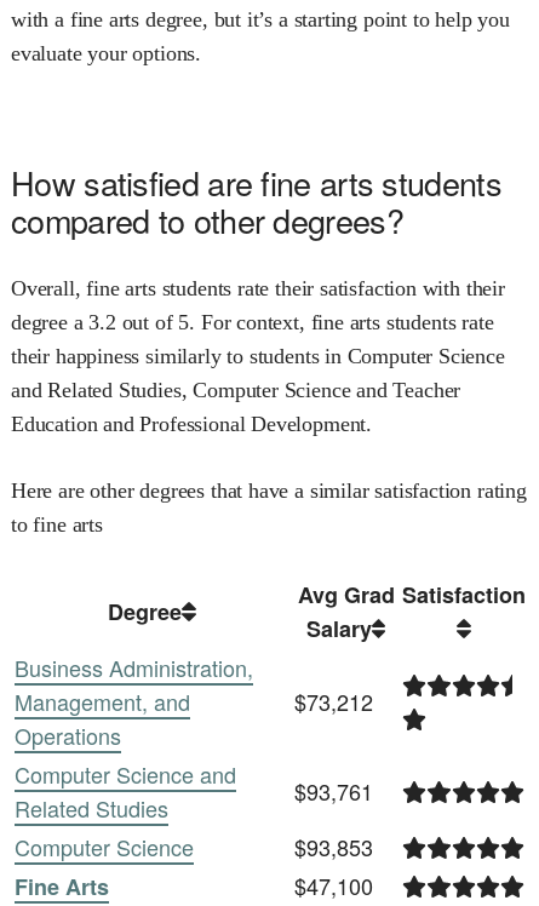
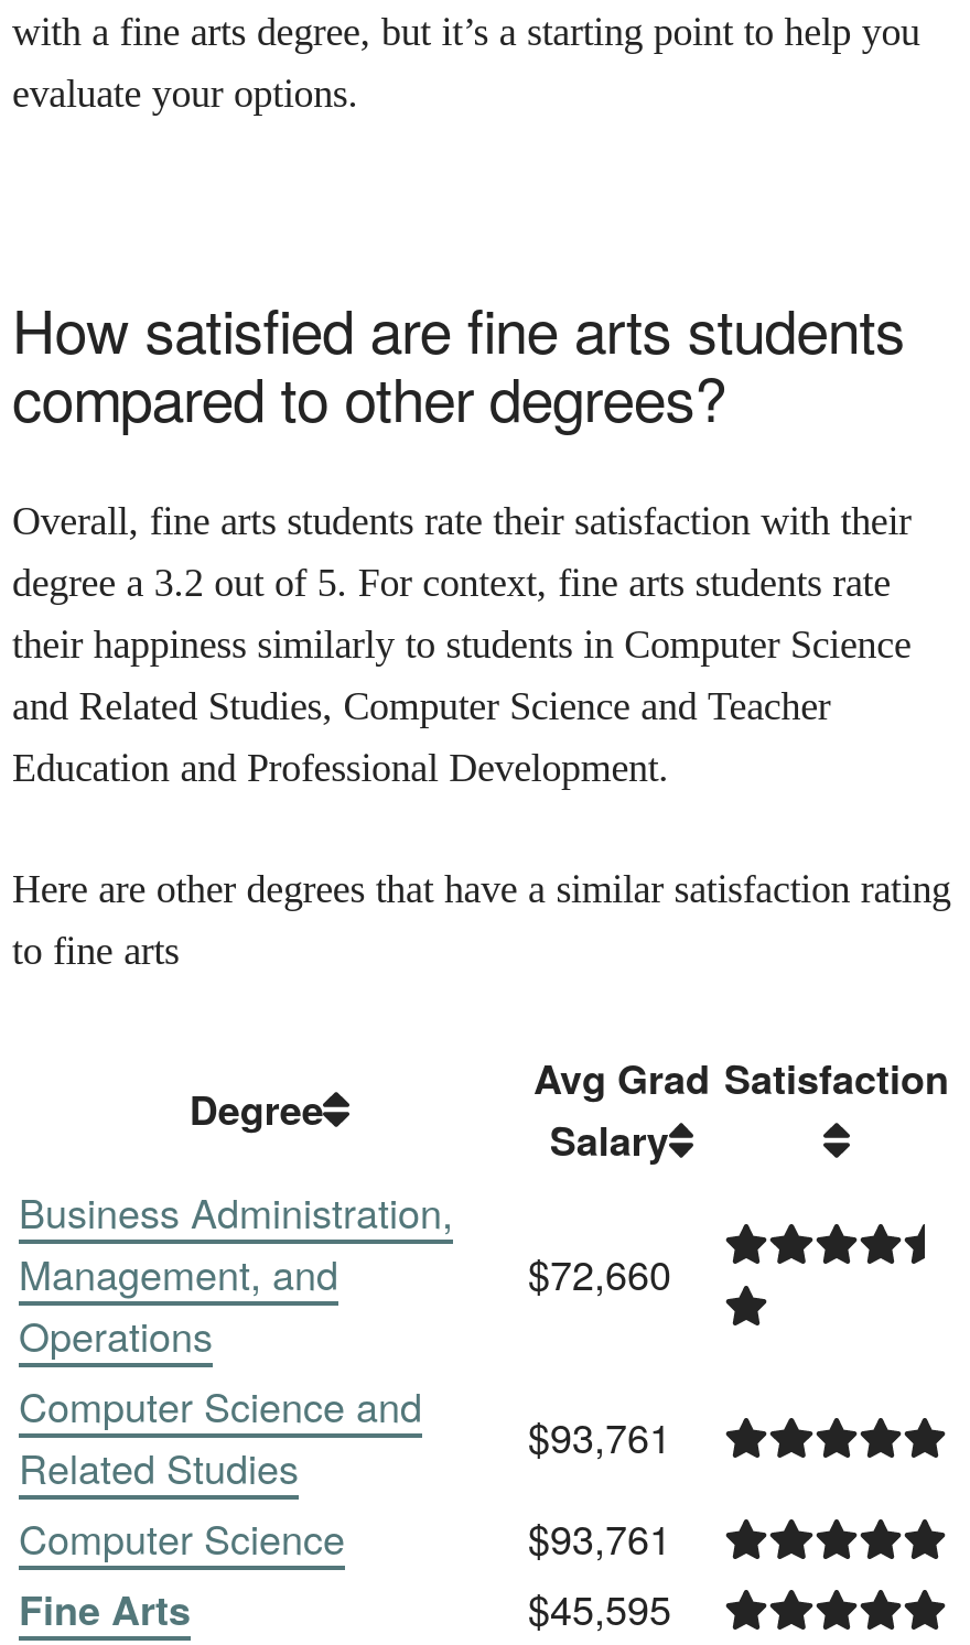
- $73,212
+ $72,660

- $93,853
+ $93,761

- $47,100
+ $45,595
